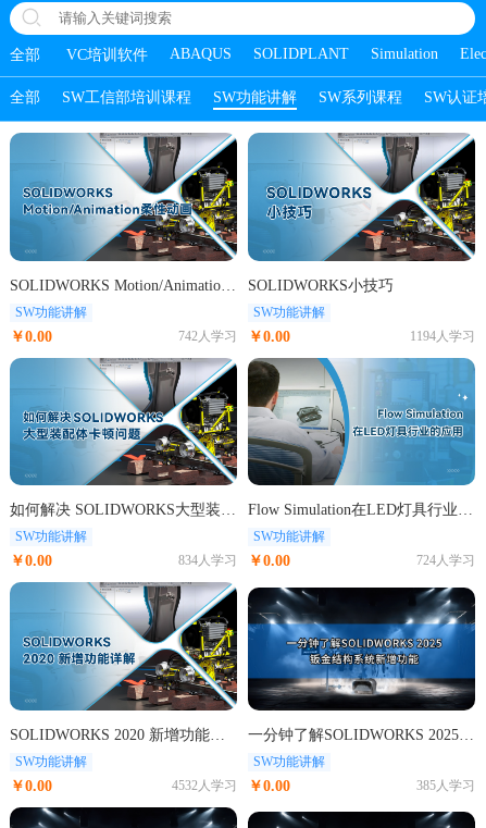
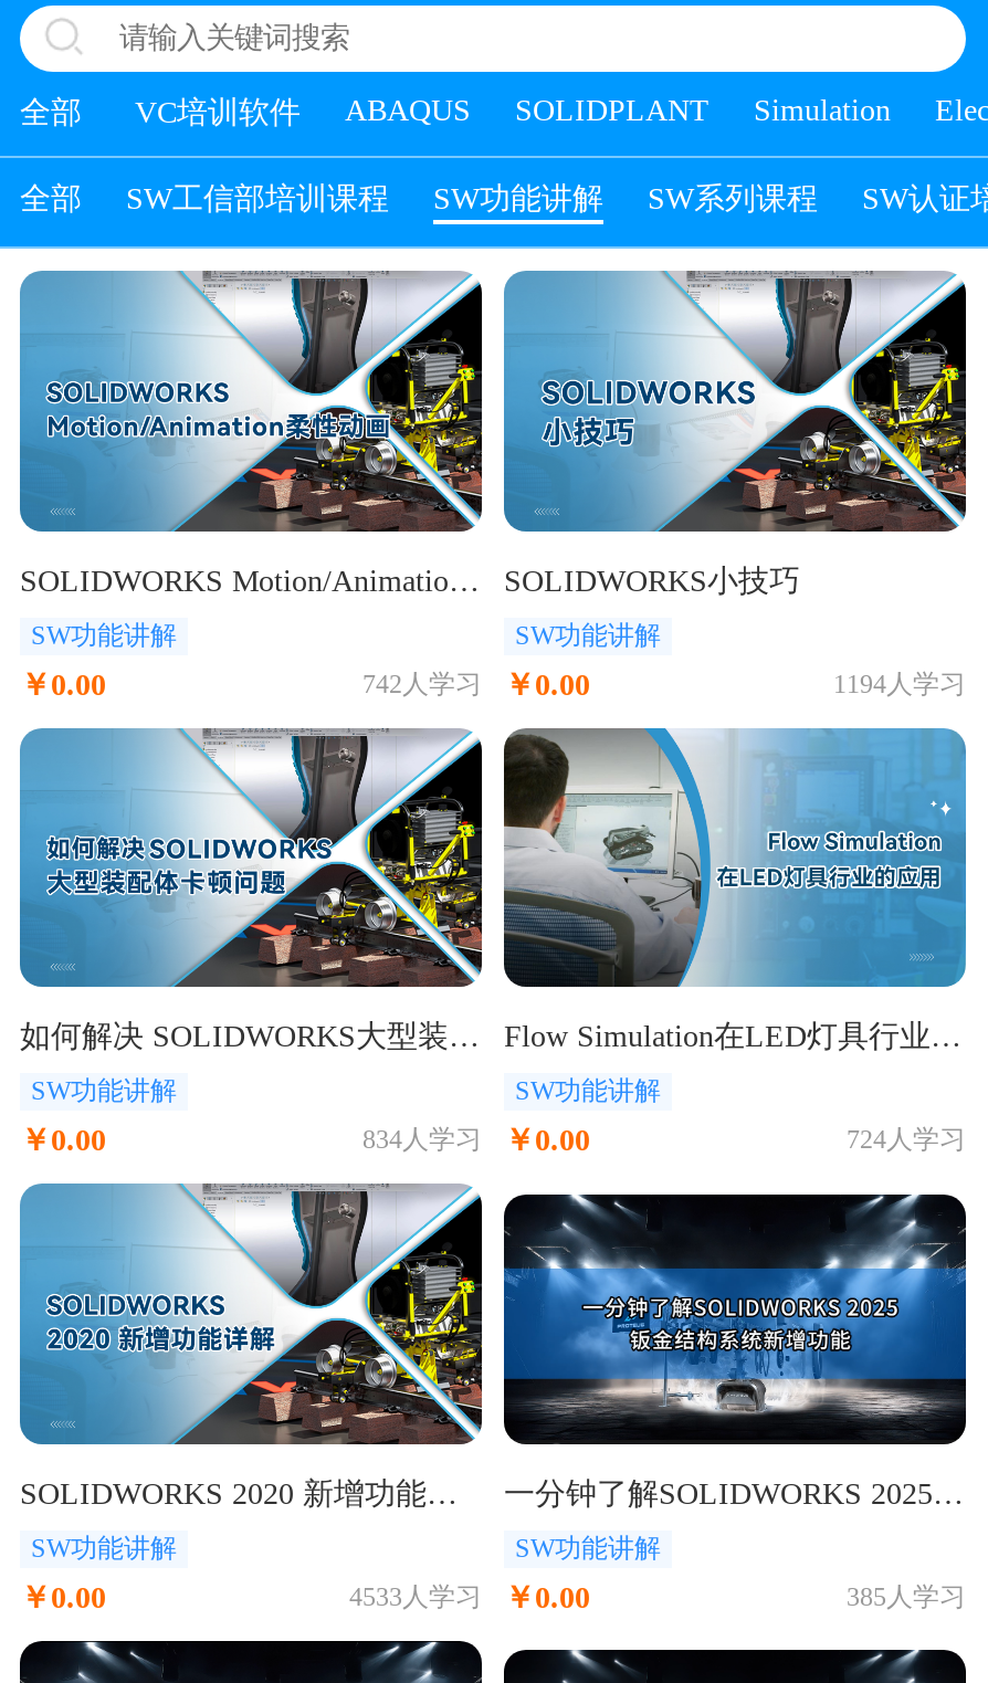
- 4532人学习 ￥0.00
+ 4533人学习 ￥0.00
